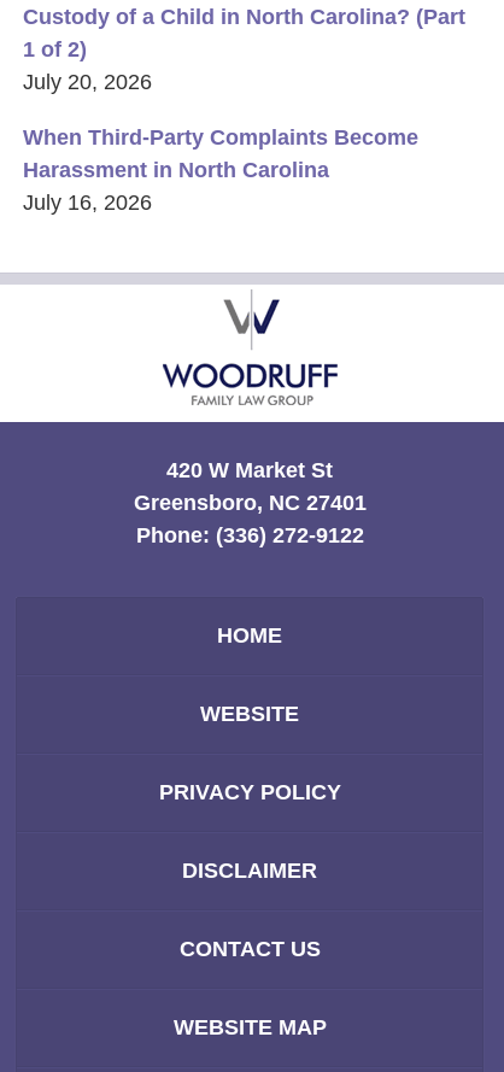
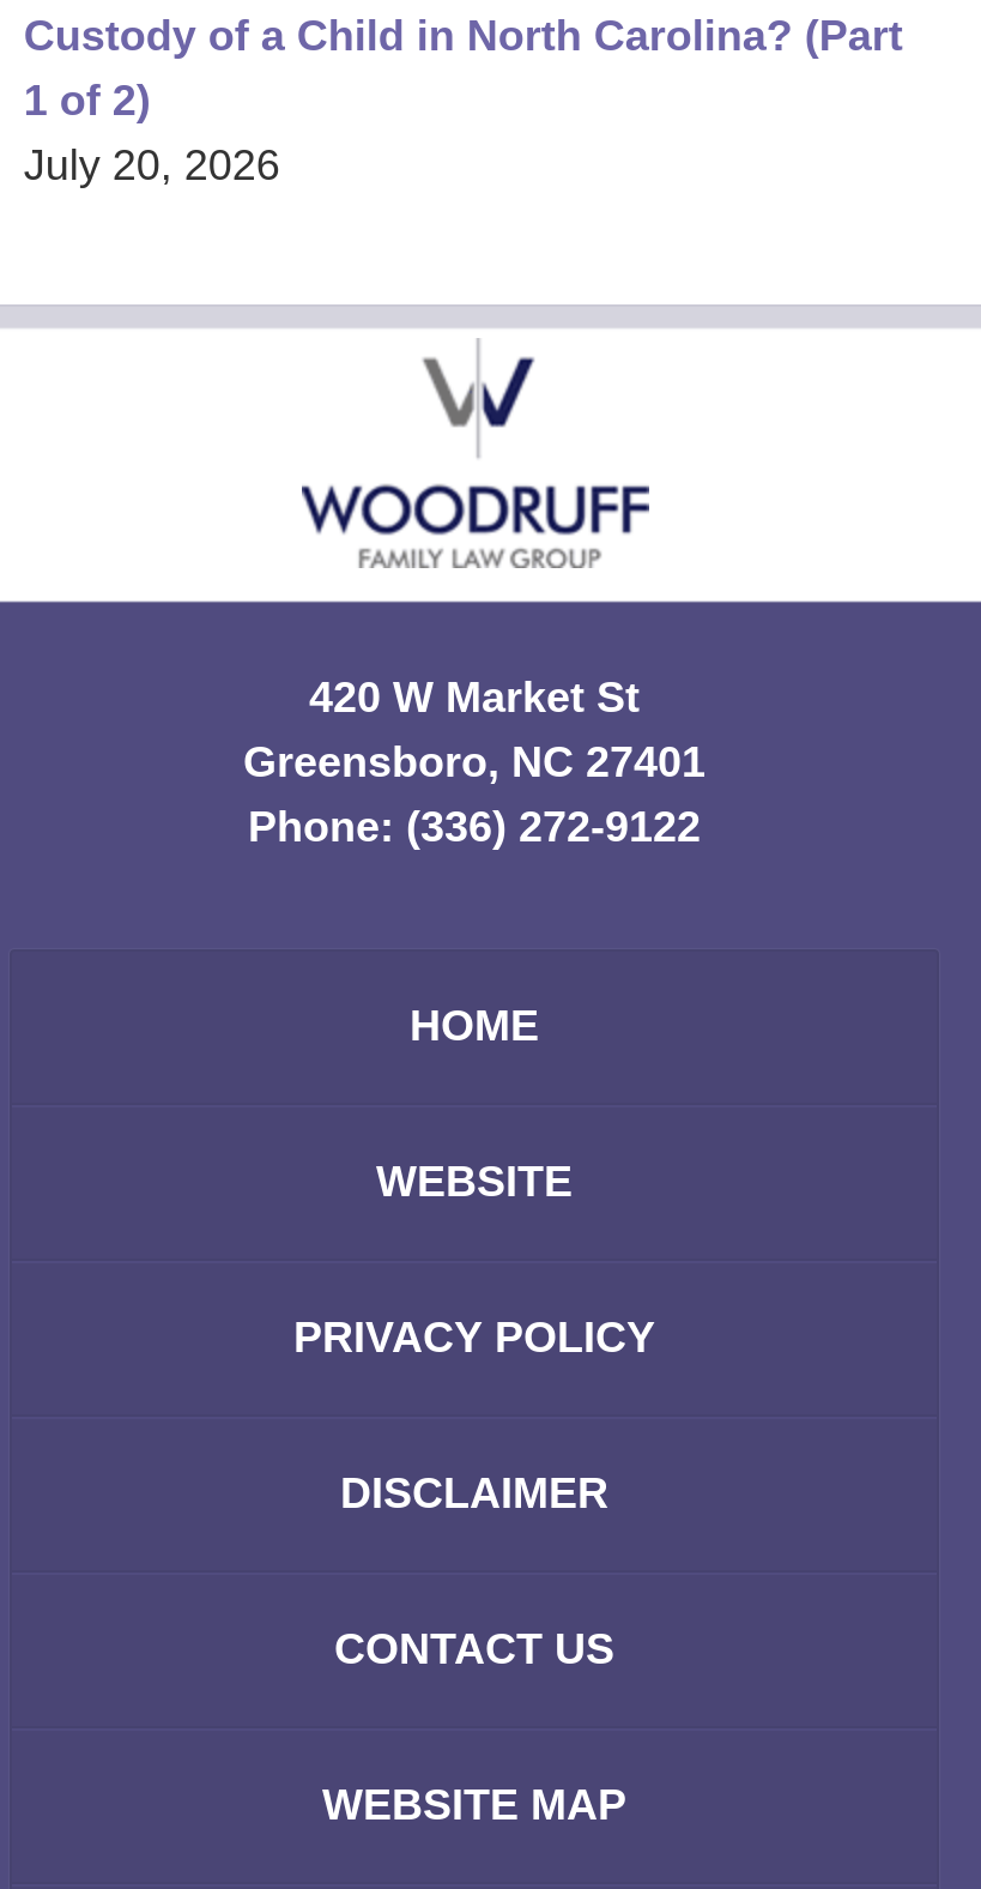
- When Third-Party Complaints Become
- Harassment in North Carolina
- July 16, 2026
